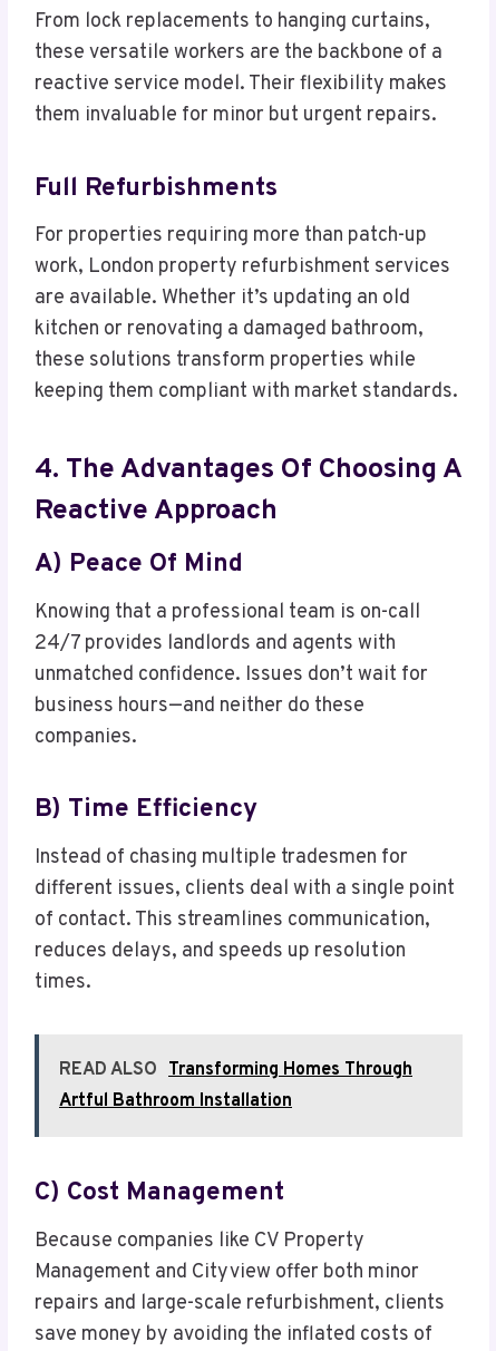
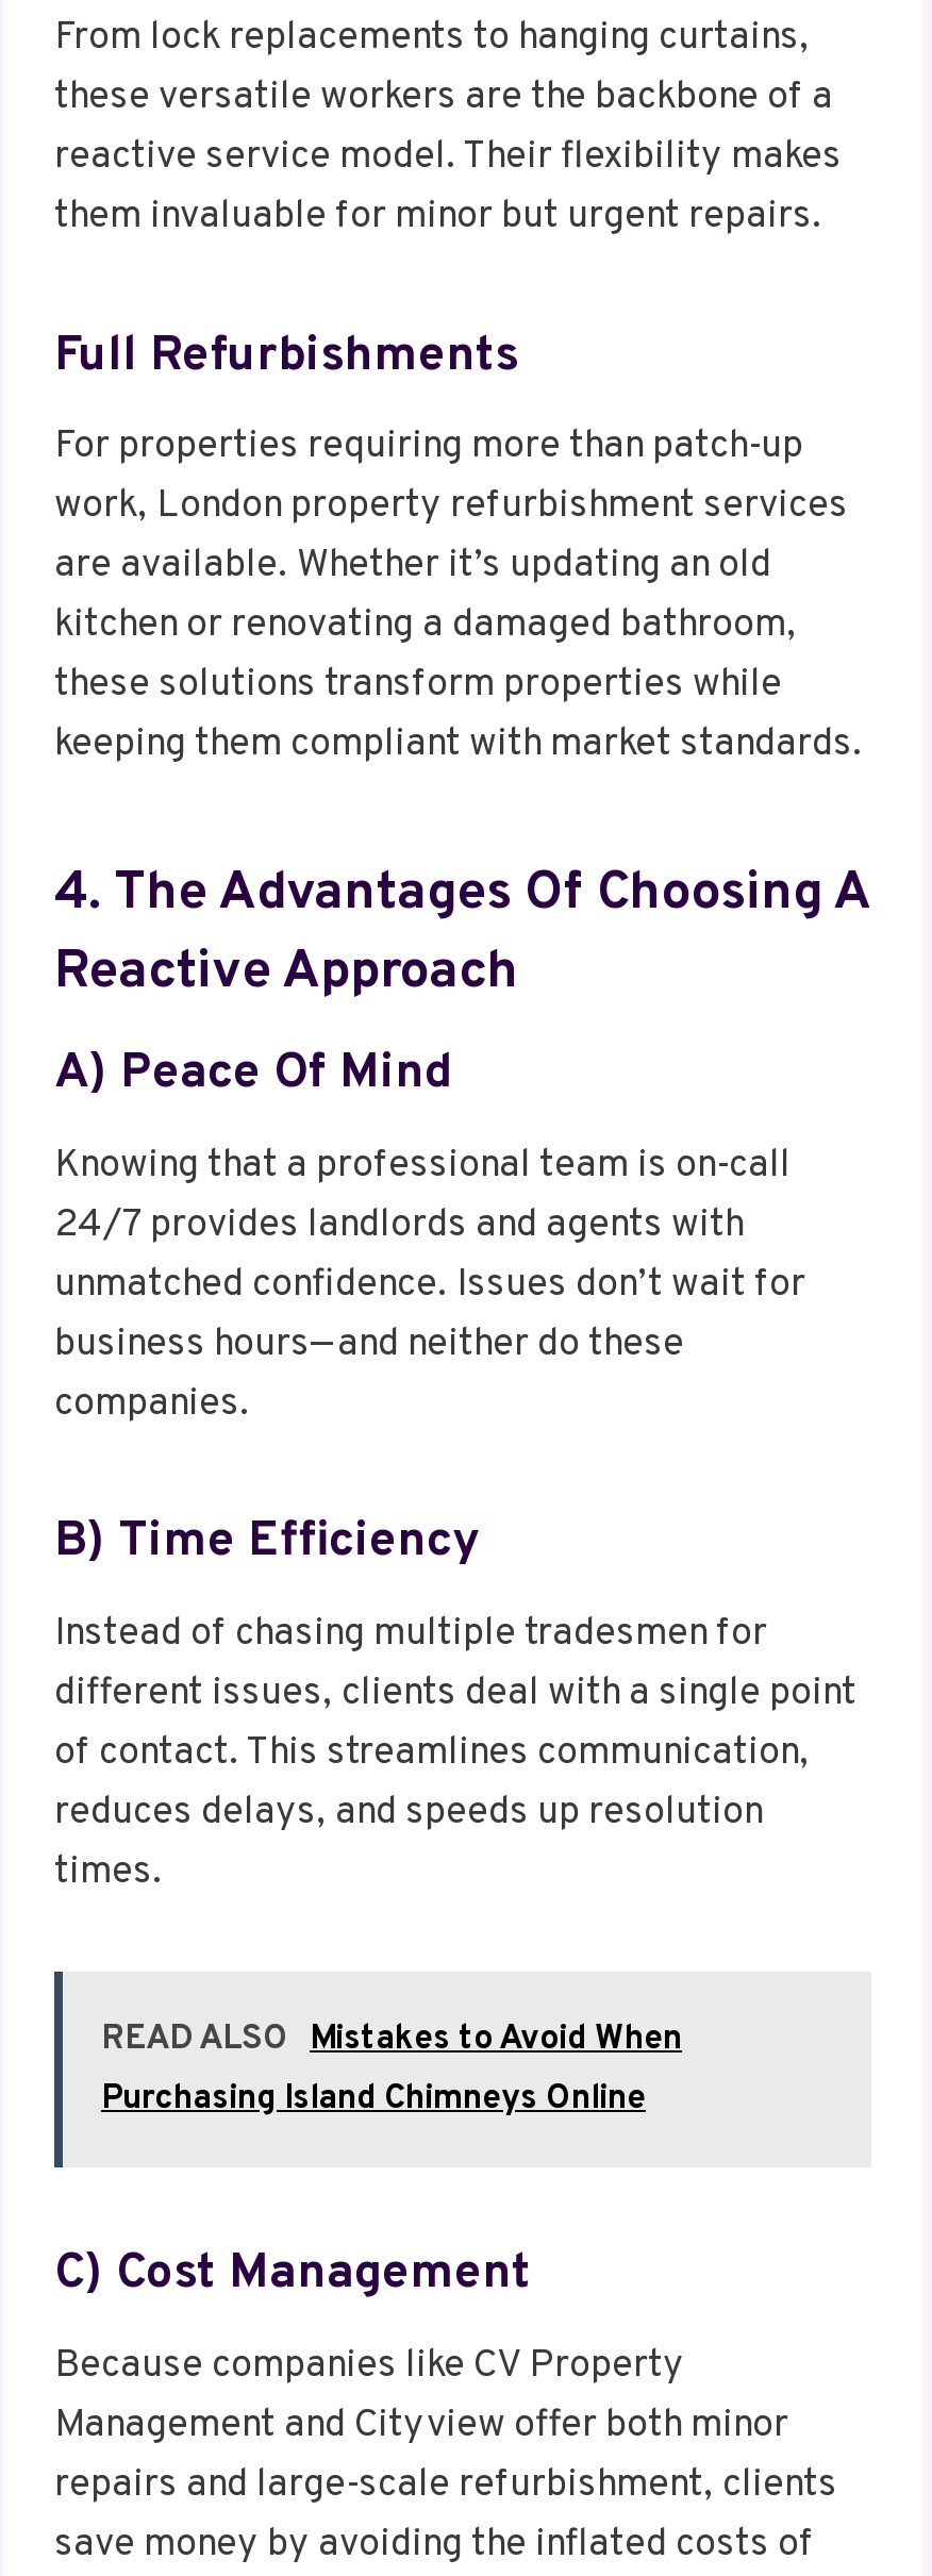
- READ ALSO Transforming Homes Through
- Artful Bathroom Installation
+ READ ALSO Mistakes to Avoid When
+ Purchasing Island Chimneys Online
